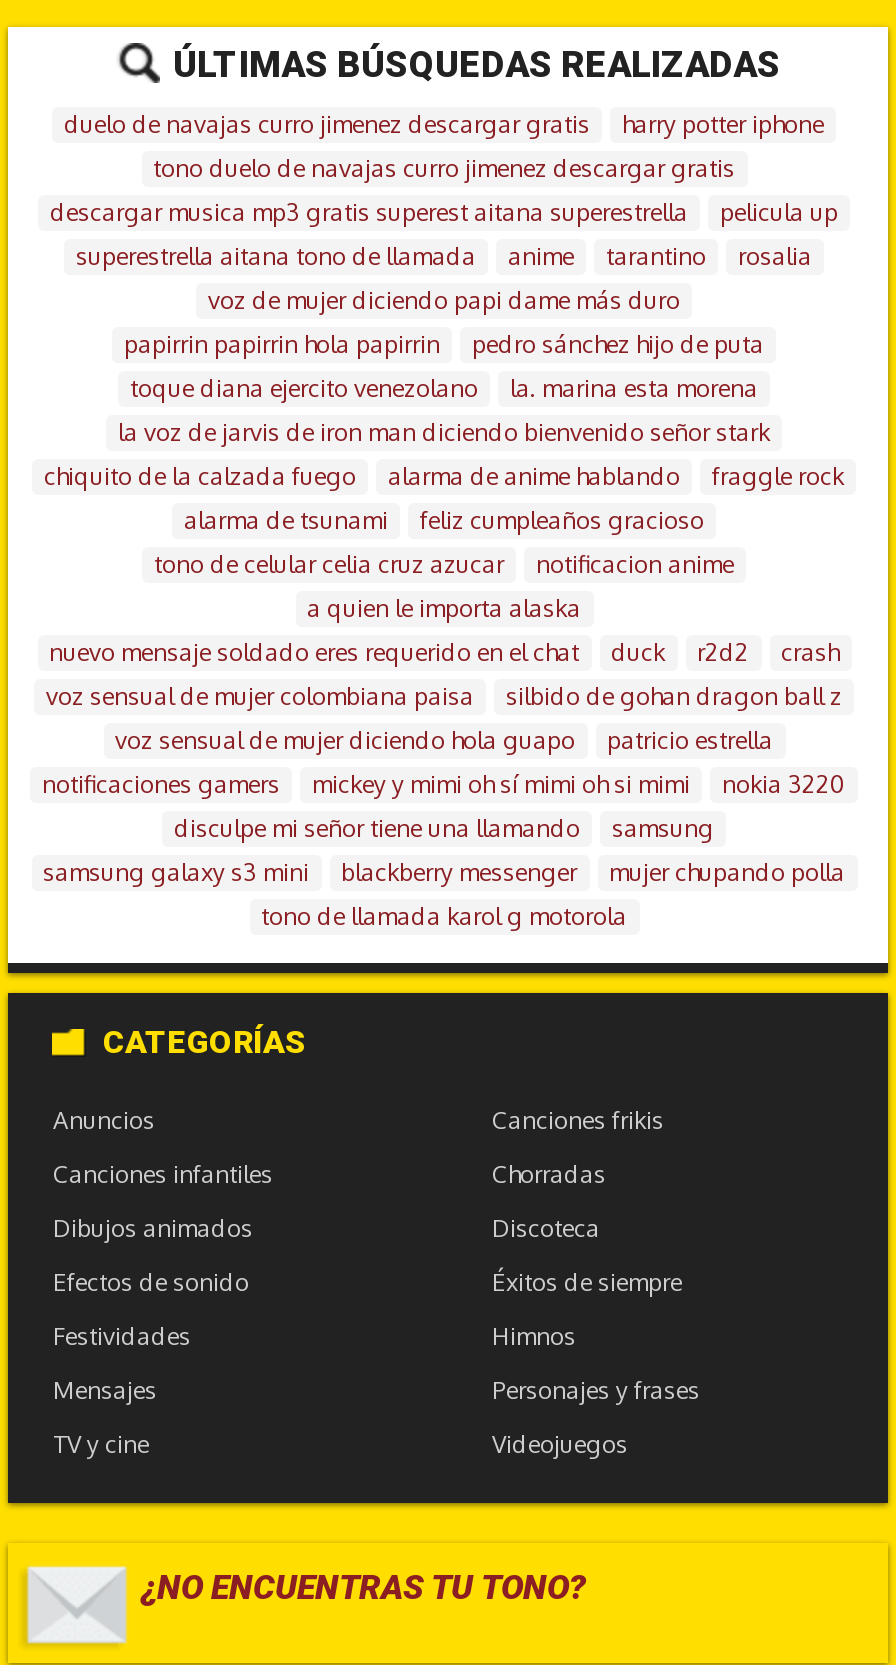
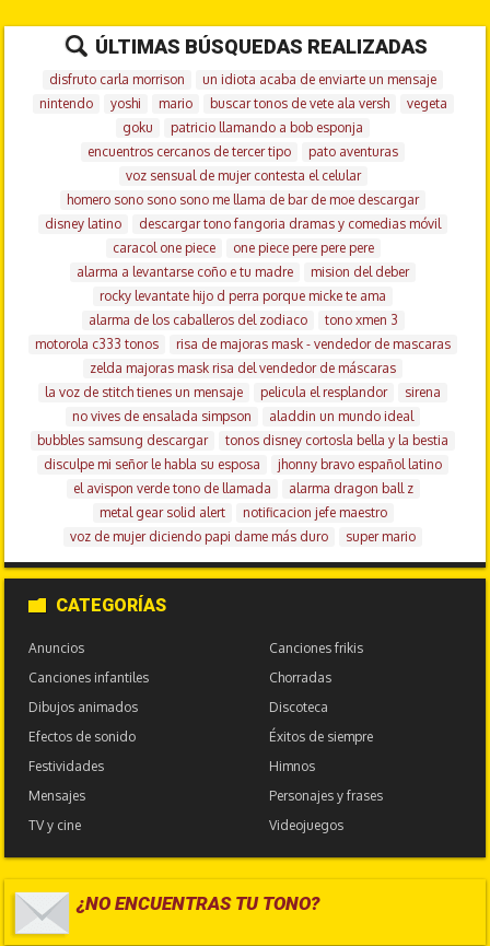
- duelo de navajas curro jimenez descargar gratis
- harry potter iphone
- tono duelo de navajas curro jimenez descargar gratis
- descargar musica mp3 gratis superest aitana superestrella
- pelicula up
- superestrella aitana tono de llamada
- anime
- tarantino
- rosalia
+ disfruto carla morrison
+ un idiota acaba de enviarte un mensaje
+ nintendo
+ yoshi
+ mario
+ buscar tonos de vete ala versh
+ vegeta
+ goku
+ patricio llamando a bob esponja
+ encuentros cercanos de tercer tipo
+ pato aventuras
+ voz sensual de mujer contesta el celular
+ homero sono sono sono me llama de bar de moe descargar
+ disney latino
+ descargar tono fangoria dramas y comedias móvil
+ caracol one piece
+ one piece pere pere pere
+ alarma a levantarse coño e tu madre
+ mision del deber
+ rocky levantate hijo d perra porque micke te ama
+ alarma de los caballeros del zodiaco
+ tono xmen 3
+ motorola c333 tonos
+ risa de majoras mask - vendedor de mascaras
+ zelda majoras mask risa del vendedor de máscaras
+ la voz de stitch tienes un mensaje
+ pelicula el resplandor
+ sirena
+ no vives de ensalada simpson
+ aladdin un mundo ideal
+ bubbles samsung descargar
+ tonos disney cortosla bella y la bestia
+ disculpe mi señor le habla su esposa
+ jhonny bravo español latino
+ el avispon verde tono de llamada
+ alarma dragon ball z
+ metal gear solid alert
+ notificacion jefe maestro

moved down: voz de mujer diciendo papi dame más duro

- papirrin papirrin hola papirrin
- pedro sánchez hijo de puta
- toque diana ejercito venezolano
- la. marina esta morena
- la voz de jarvis de iron man diciendo bienvenido señor stark
- chiquito de la calzada fuego
- alarma de anime hablando
- fraggle rock
- alarma de tsunami
- feliz cumpleaños gracioso
- tono de celular celia cruz azucar
- notificacion anime
- a quien le importa alaska
- nuevo mensaje soldado eres requerido en el chat
- duck
- r2d2
- crash
- voz sensual de mujer colombiana paisa
- silbido de gohan dragon ball z
- voz sensual de mujer diciendo hola guapo
- patricio estrella
- notificaciones gamers
- mickey y mimi oh sí mimi oh si mimi
- nokia 3220
- disculpe mi señor tiene una llamando
- samsung
- samsung galaxy s3 mini
- blackberry messenger
- mujer chupando polla
- tono de llamada karol g motorola
+ super mario
